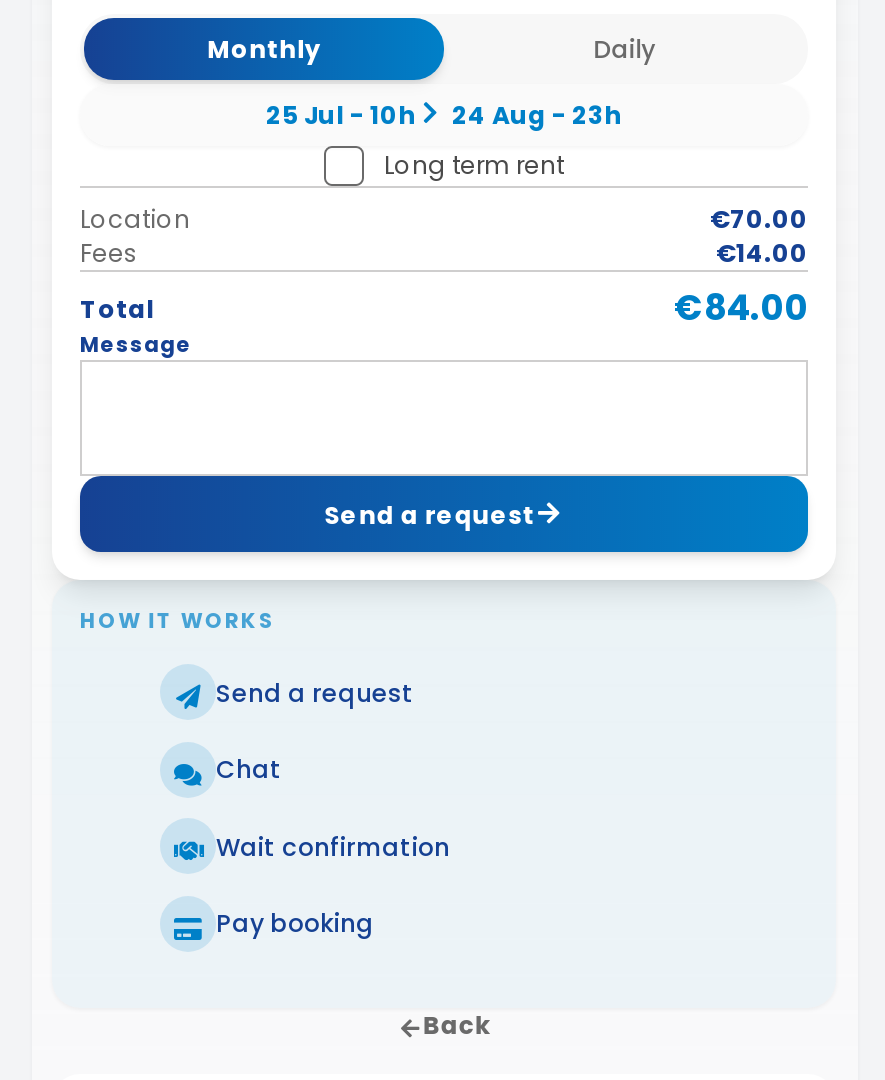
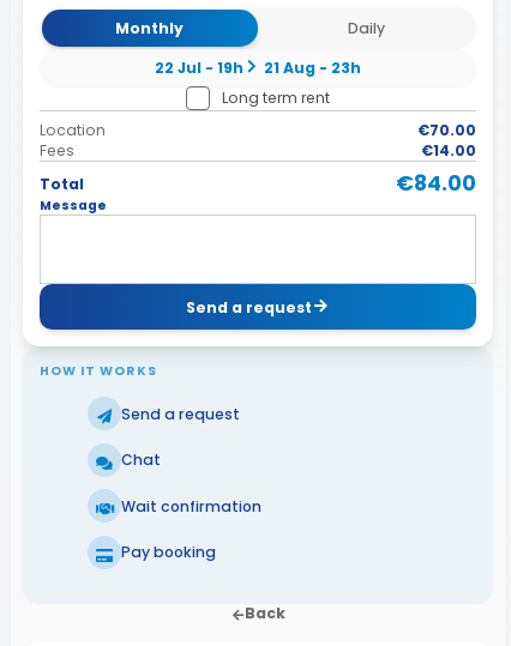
- 25 Jul - 10h
+ 22 Jul - 19h

- 24 Aug - 23h
+ 21 Aug - 23h
